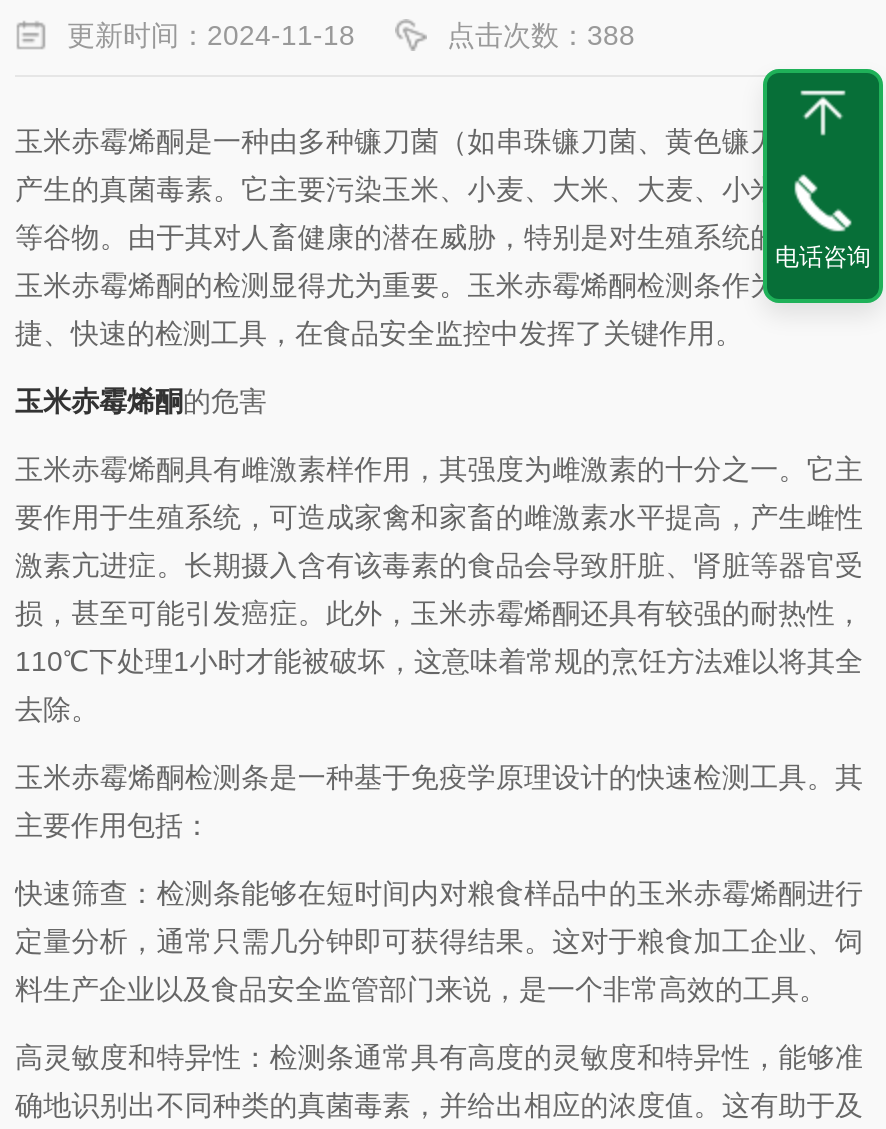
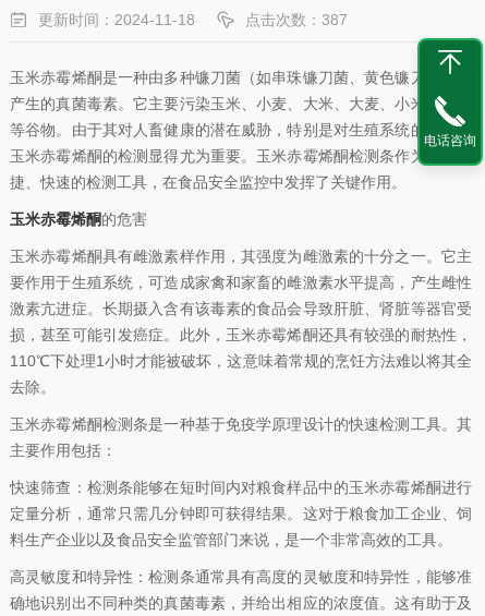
- 点击次数：388
+ 点击次数：387
